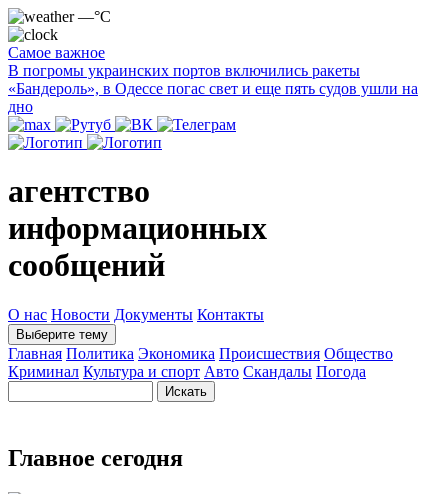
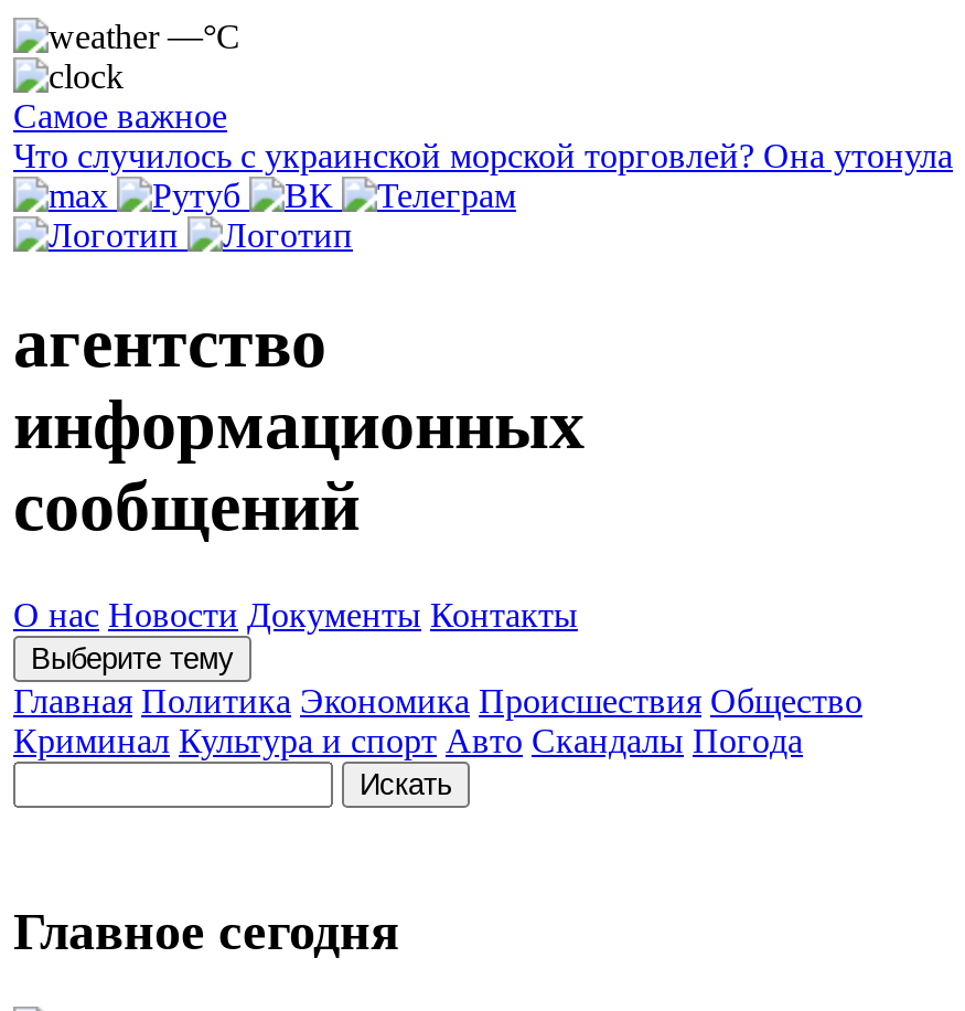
- В погромы украинских портов включились ракеты
- «Бандероль», в Одессе погас свет и еще пять судов ушли на
- дно
+ Что случилось с украинской морской торговлей? Она утонула
